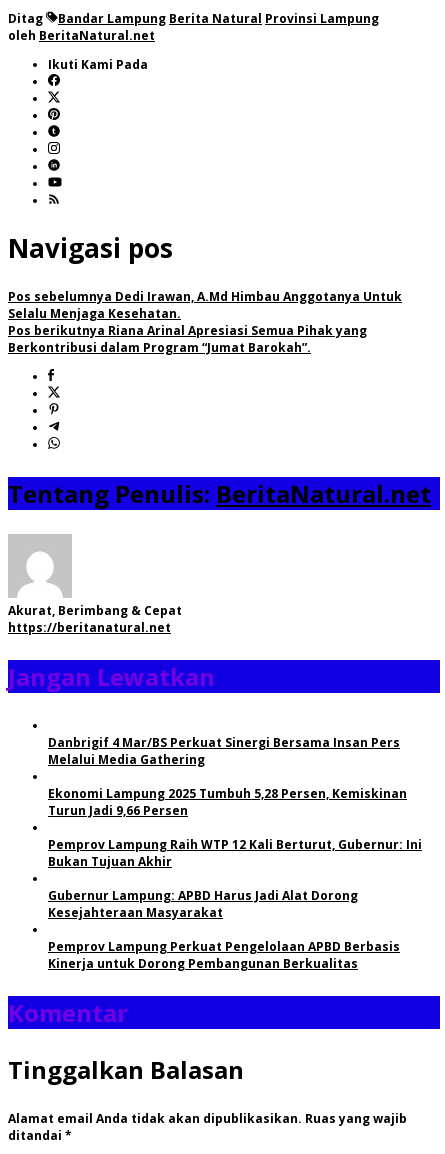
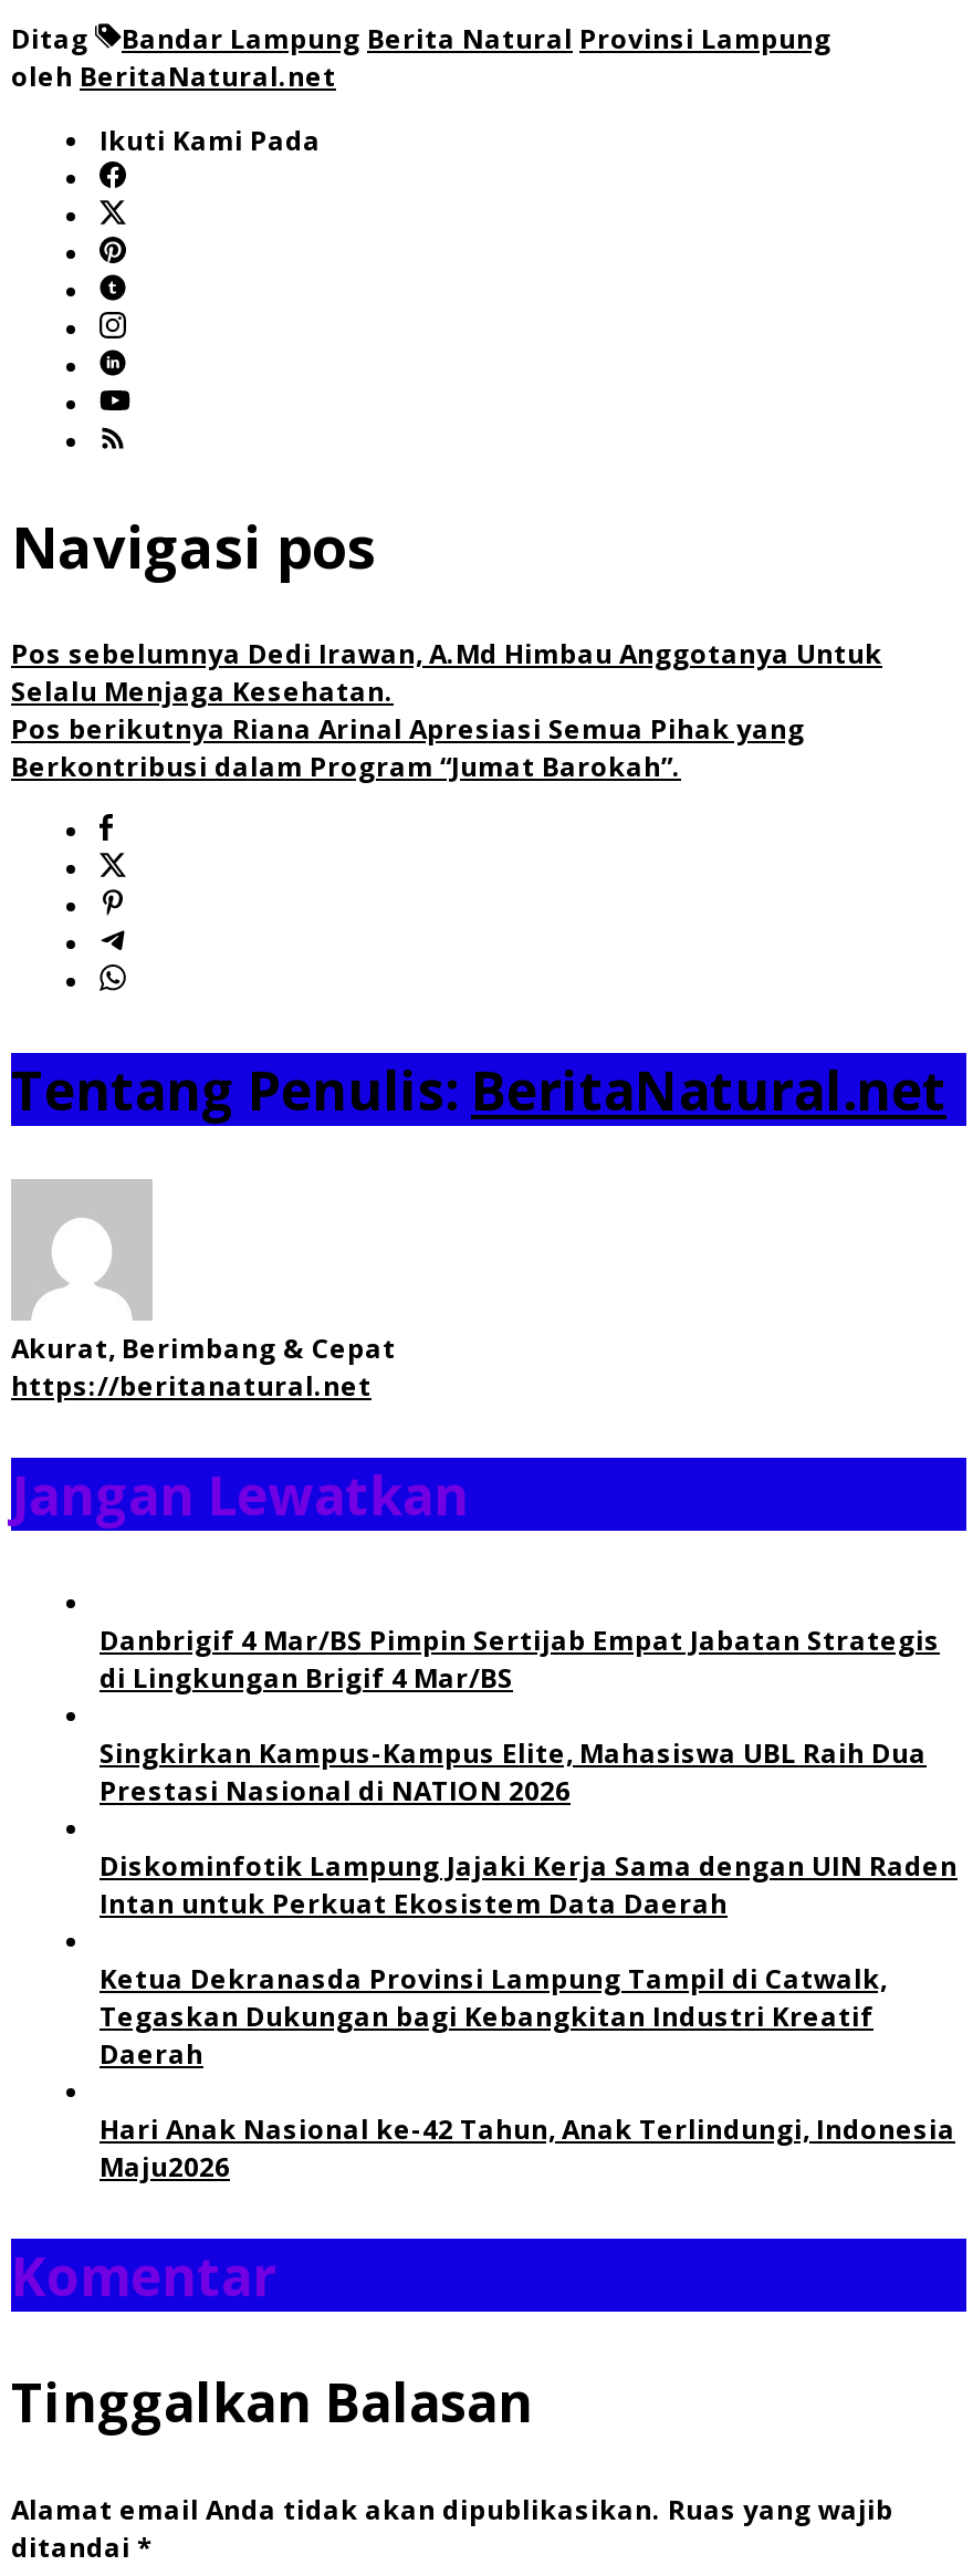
- Danbrigif 4 Mar/BS Perkuat Sinergi Bersama Insan Pers
- Melalui Media Gathering
+ Danbrigif 4 Mar/BS Pimpin Sertijab Empat Jabatan Strategis
+ di Lingkungan Brigif 4 Mar/BS

- Ekonomi Lampung 2025 Tumbuh 5,28 Persen, Kemiskinan
- Turun Jadi 9,66 Persen
+ Singkirkan Kampus-Kampus Elite, Mahasiswa UBL Raih Dua
+ Prestasi Nasional di NATION 2026

- Pemprov Lampung Raih WTP 12 Kali Berturut, Gubernur: Ini
- Bukan Tujuan Akhir
+ Diskominfotik Lampung Jajaki Kerja Sama dengan UIN Raden
+ Intan untuk Perkuat Ekosistem Data Daerah

- Gubernur Lampung: APBD Harus Jadi Alat Dorong
- Kesejahteraan Masyarakat
+ Ketua Dekranasda Provinsi Lampung Tampil di Catwalk,
+ Tegaskan Dukungan bagi Kebangkitan Industri Kreatif
+ Daerah

- Pemprov Lampung Perkuat Pengelolaan APBD Berbasis
- Kinerja untuk Dorong Pembangunan Berkualitas
+ Hari Anak Nasional ke-42 Tahun, Anak Terlindungi, Indonesia
+ Maju2026
